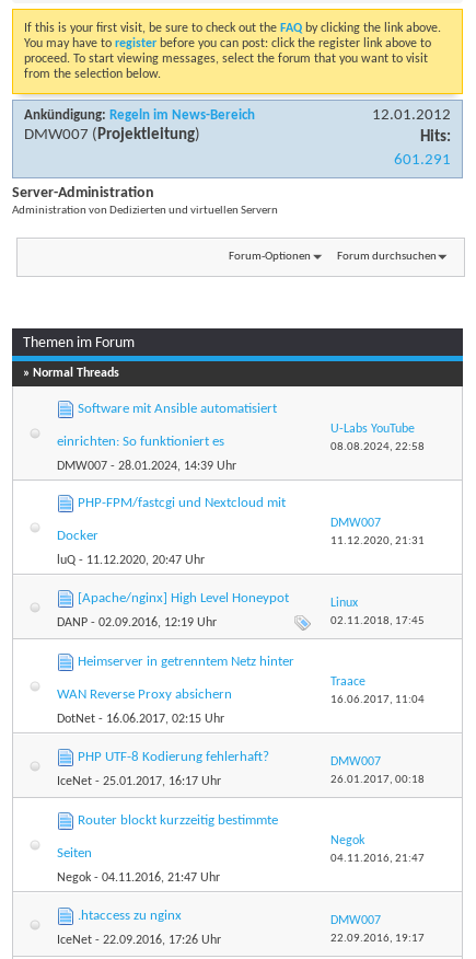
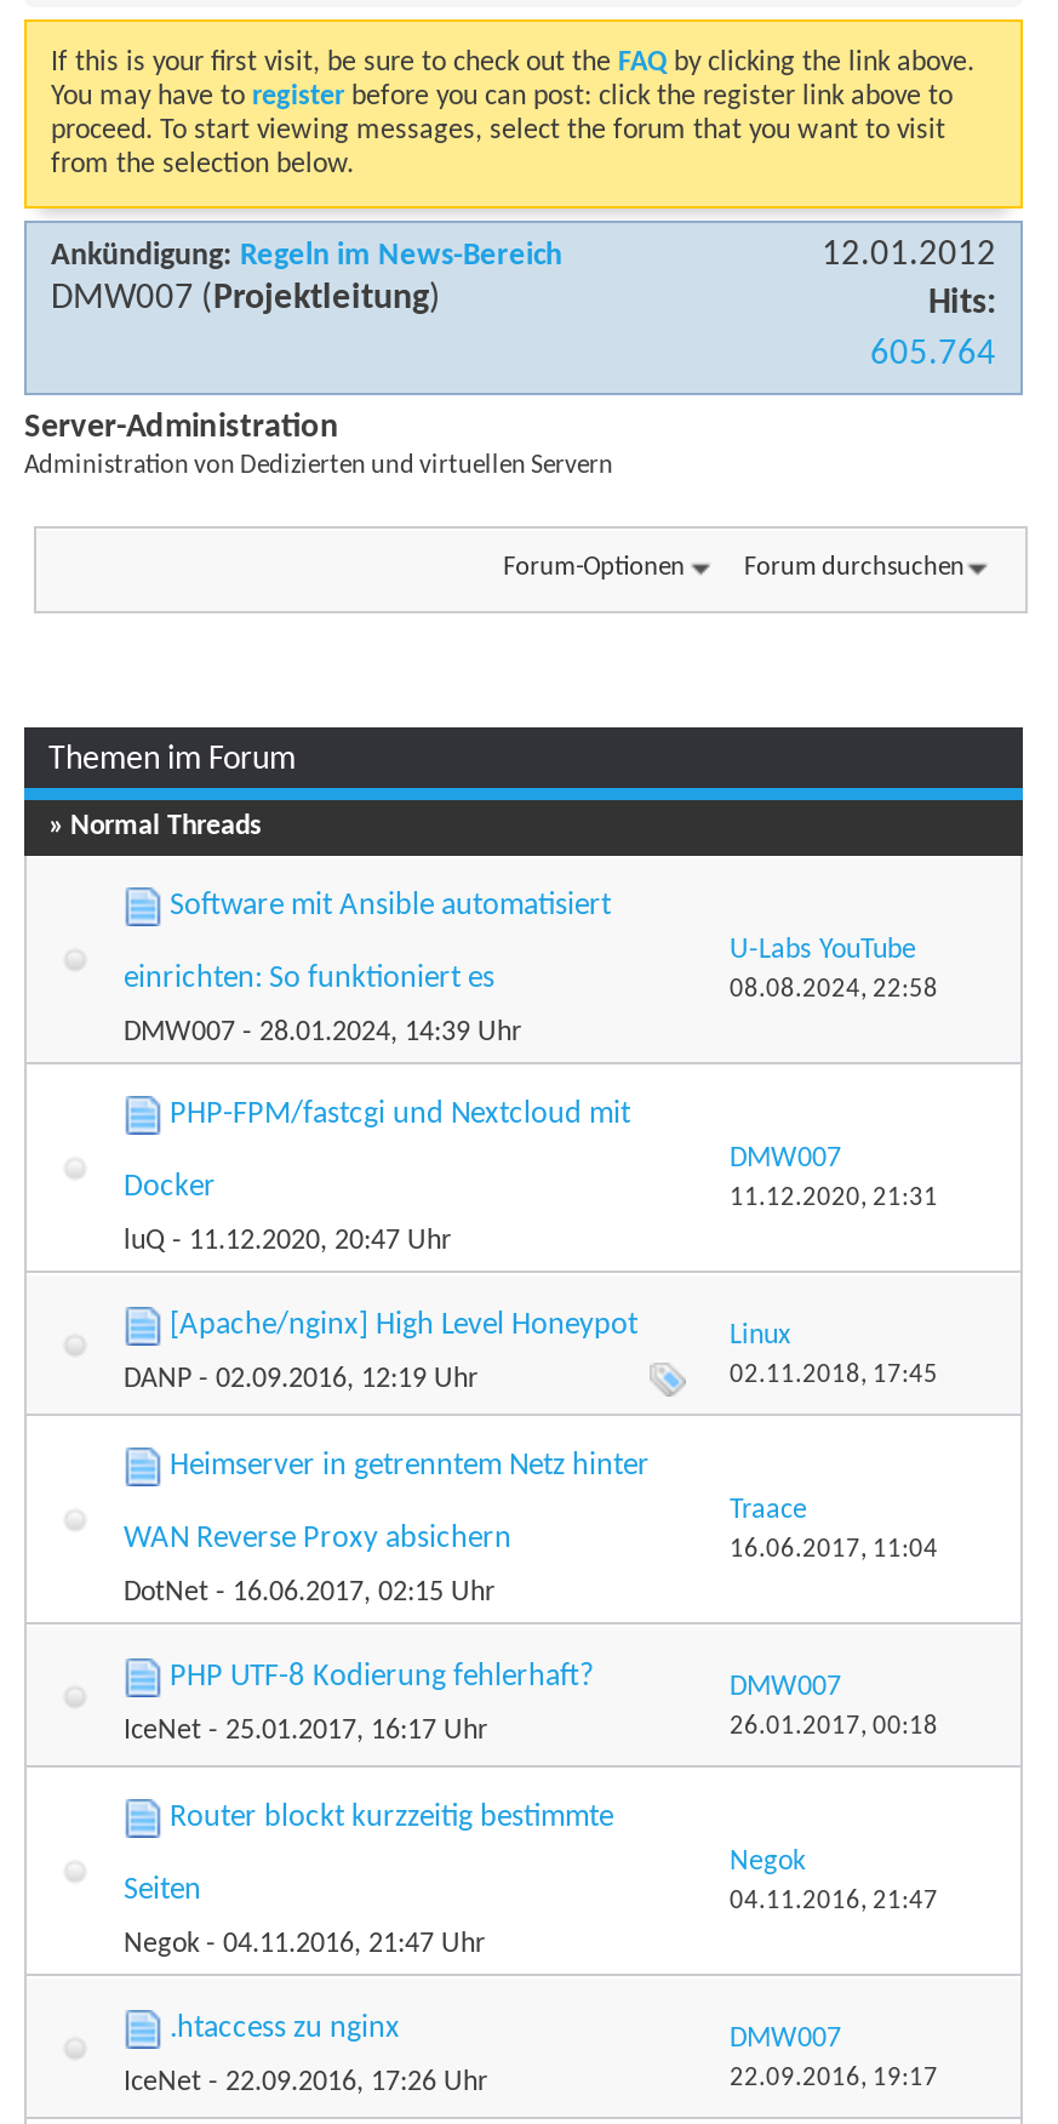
- 601.291
+ 605.764
